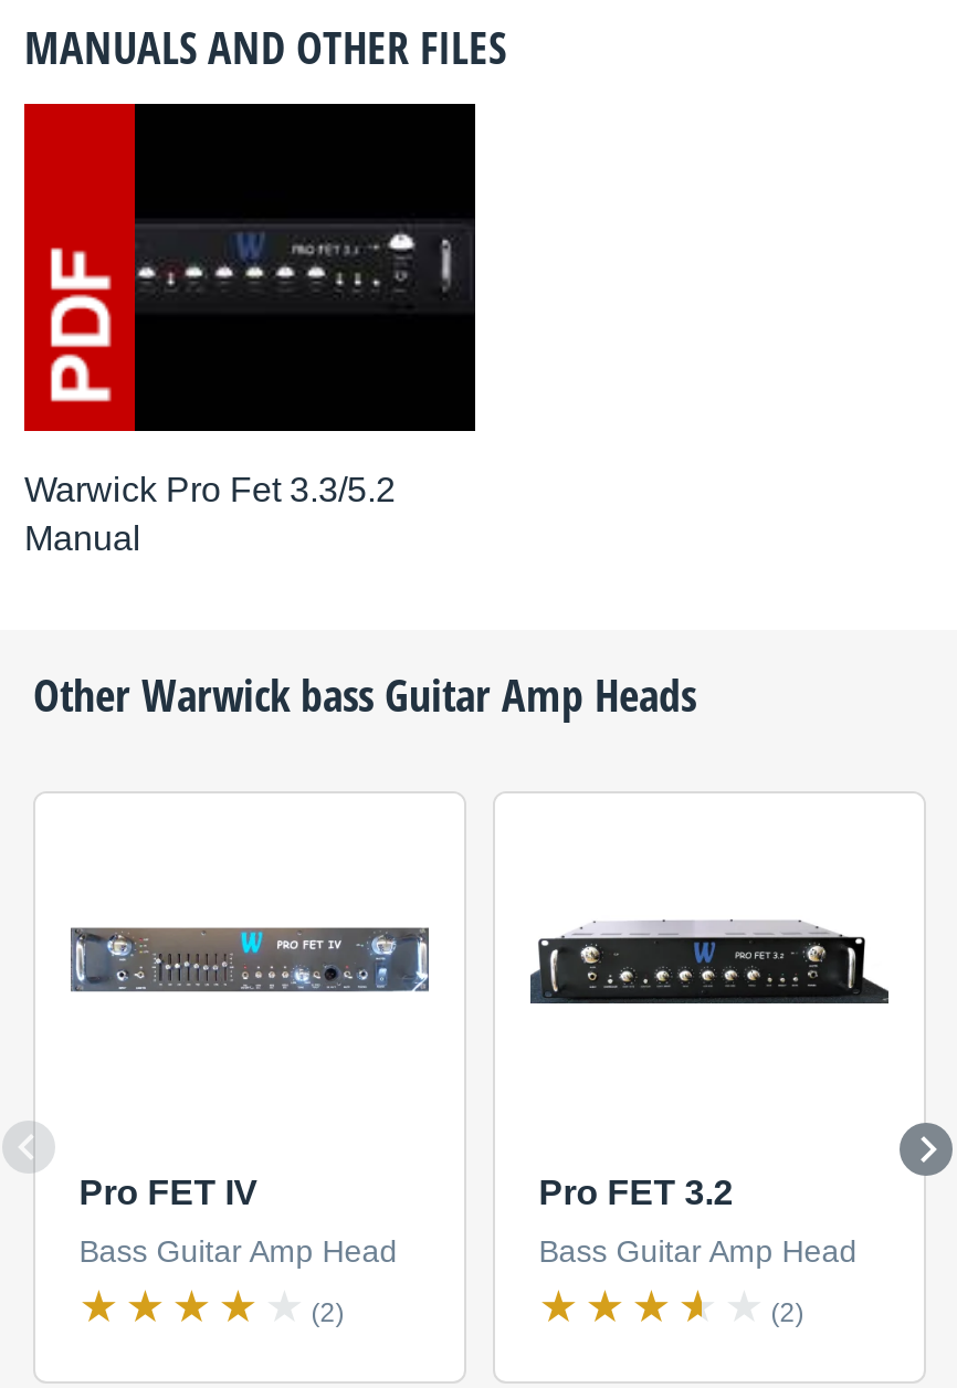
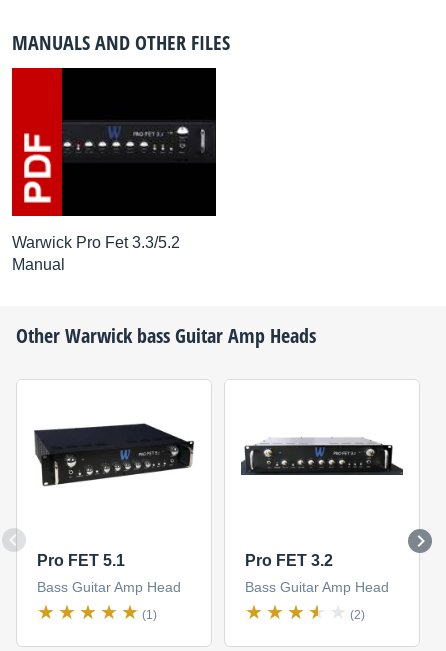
- [image]
+ [image]

- Pro FET IV
+ Pro FET 5.1

- (2)
+ (1)
